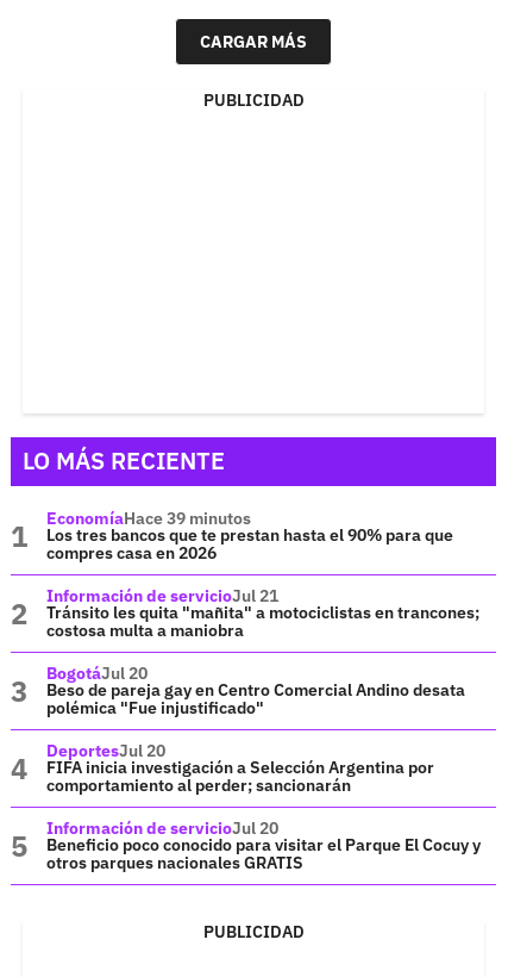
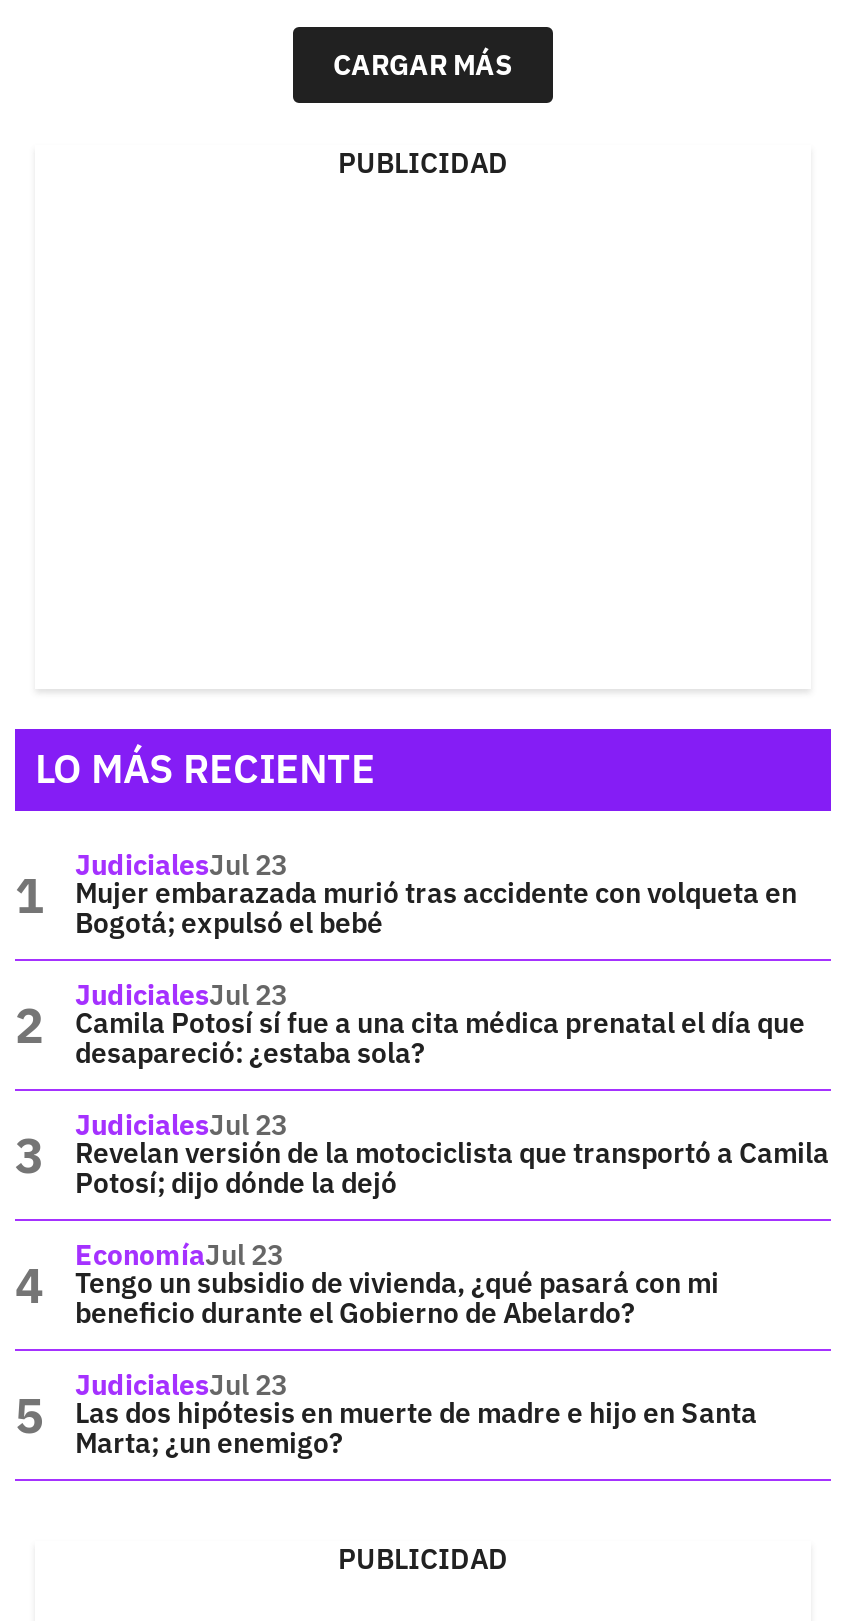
- EconomíaHace 39 minutos
- Los tres bancos que te prestan hasta el 90% para que
- compres casa en 2026
+ JudicialesJul 23
+ Mujer embarazada murió tras accidente con volqueta en
+ Bogotá; expulsó el bebé

- Información de servicioJul 21
- Tránsito les quita "mañita" a motociclistas en trancones;
- costosa multa a maniobra
+ JudicialesJul 23
+ Camila Potosí sí fue a una cita médica prenatal el día que
+ desapareció: ¿estaba sola?

- BogotáJul 20
- Beso de pareja gay en Centro Comercial Andino desata
- polémica "Fue injustificado"
+ JudicialesJul 23
+ Revelan versión de la motociclista que transportó a Camila
+ Potosí; dijo dónde la dejó

- DeportesJul 20
- FIFA inicia investigación a Selección Argentina por
- comportamiento al perder; sancionarán
+ EconomíaJul 23
+ Tengo un subsidio de vivienda, ¿qué pasará con mi
+ beneficio durante el Gobierno de Abelardo?

- Información de servicioJul 20
- Beneficio poco conocido para visitar el Parque El Cocuy y
- otros parques nacionales GRATIS
+ JudicialesJul 23
+ Las dos hipótesis en muerte de madre e hijo en Santa
+ Marta; ¿un enemigo?
